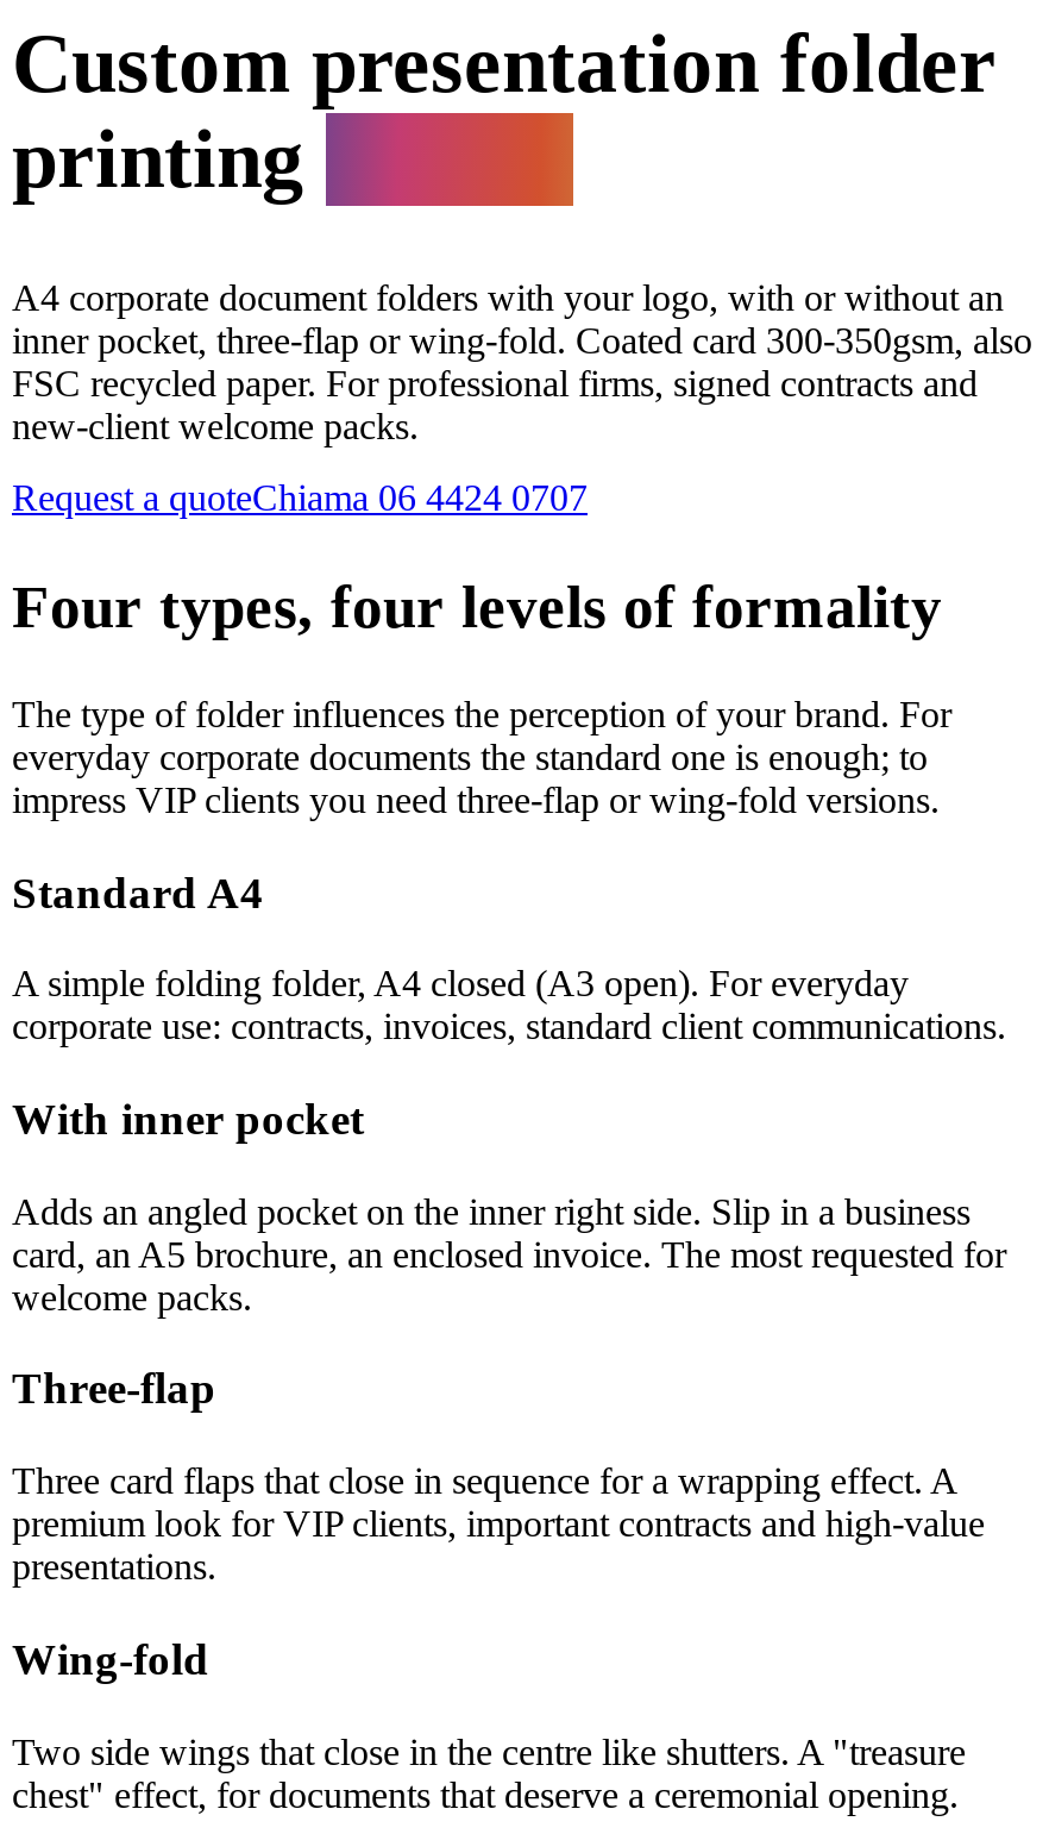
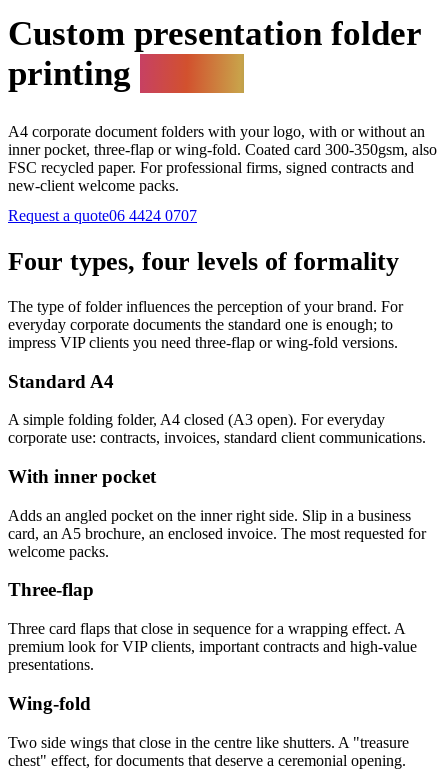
- Request a quoteChiama 06 4424 0707
+ Request a quote06 4424 0707
